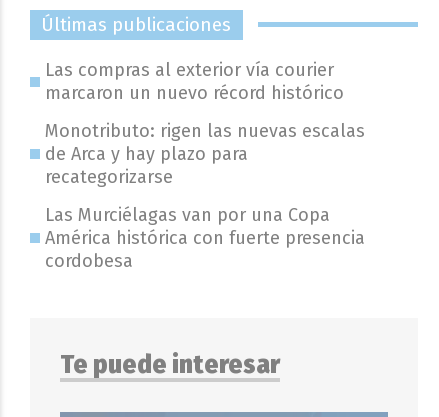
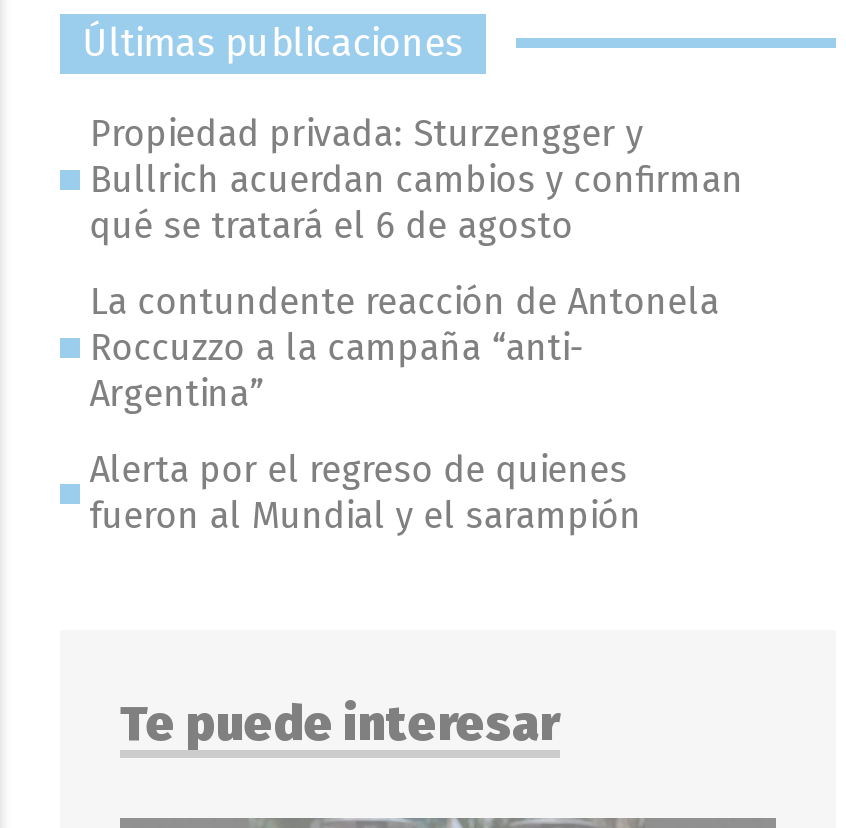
- Las compras al exterior vía courier
- marcaron un nuevo récord histórico
+ Propiedad privada: Sturzengger y
+ Bullrich acuerdan cambios y confirman
+ qué se tratará el 6 de agosto

- Monotributo: rigen las nuevas escalas
- de Arca y hay plazo para
- recategorizarse
+ La contundente reacción de Antonela
+ Roccuzzo a la campaña “anti-
+ Argentina”

- Las Murciélagas van por una Copa
- América histórica con fuerte presencia
- cordobesa
+ Alerta por el regreso de quienes
+ fueron al Mundial y el sarampión
